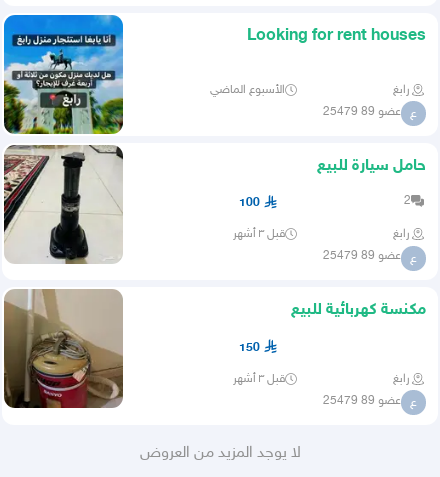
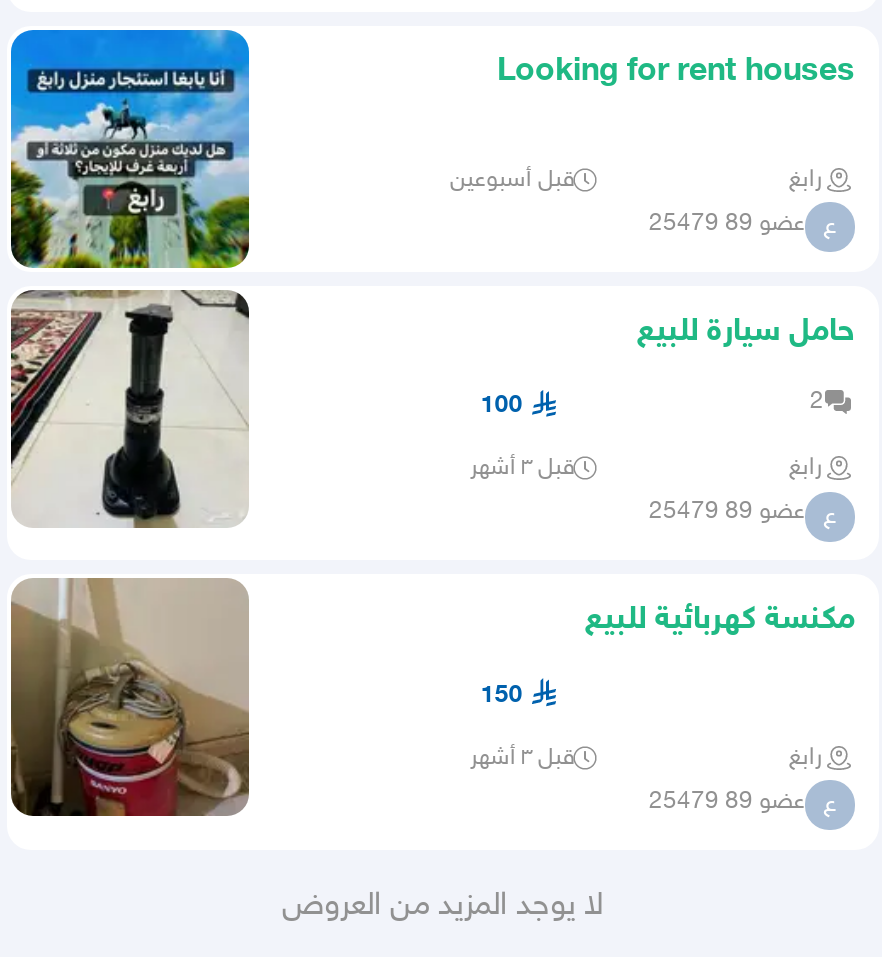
- الأسبوع الماضي
+ قبل أسبوعين
